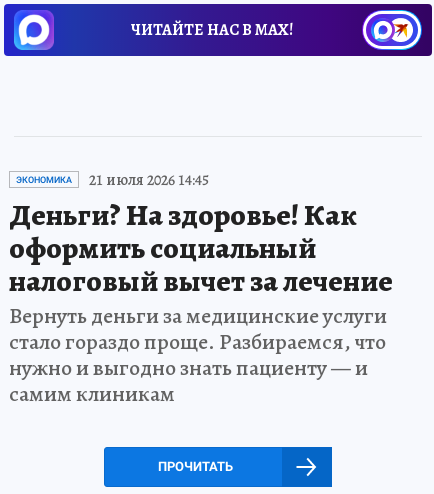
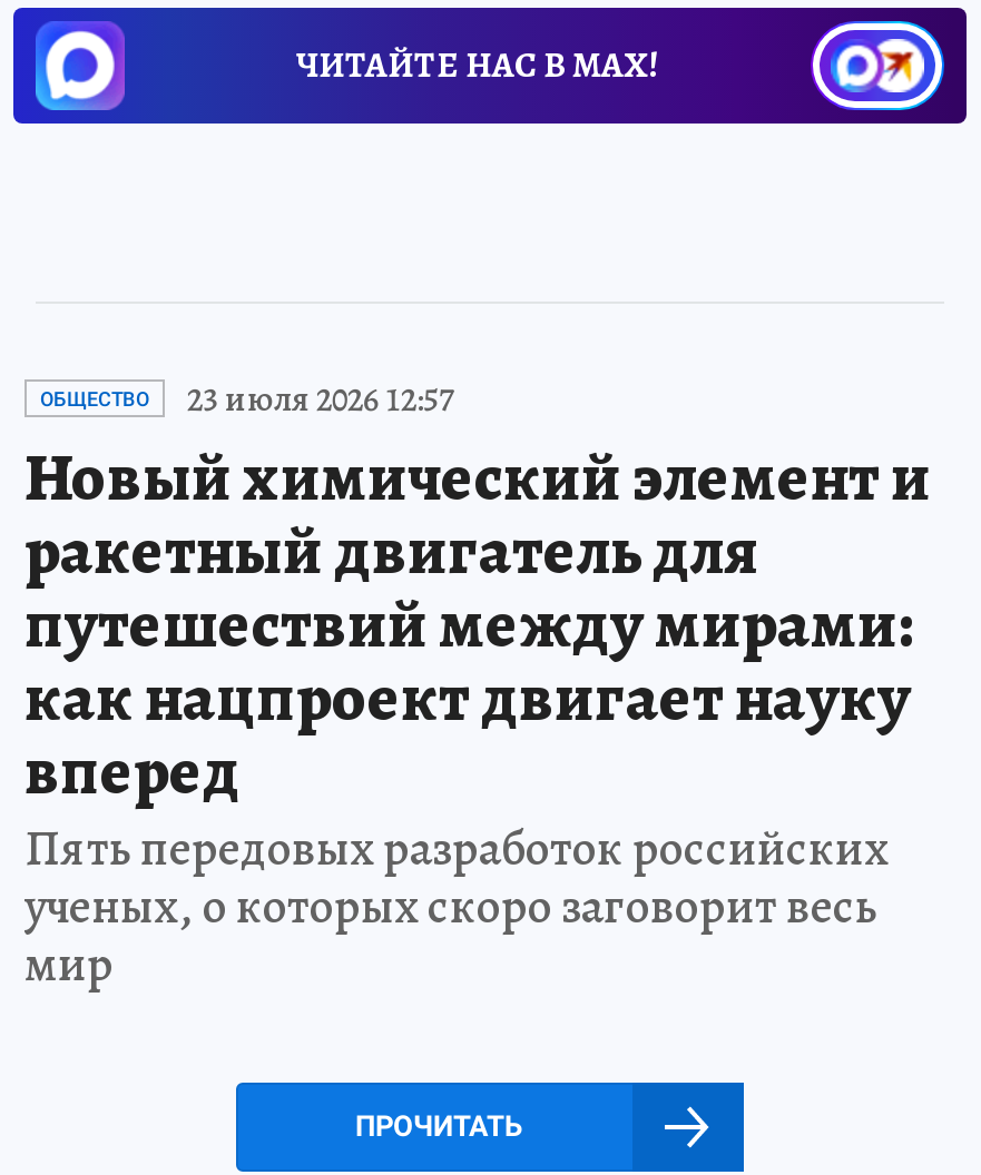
- ЭКОНОМИКА
- 21 июля 2026 14:45
- Деньги? На здоровье! Как
- оформить социальный
- налоговый вычет за лечение
- Вернуть деньги за медицинские услуги
- стало гораздо проще. Разбираемся, что
- нужно и выгодно знать пациенту — и
- самим клиникам
+ ОБЩЕСТВО
+ 23 июля 2026 12:57
+ Новый химический элемент и
+ ракетный двигатель для
+ путешествий между мирами:
+ как нацпроект двигает науку
+ вперед
+ Пять передовых разработок российских
+ ученых, о которых скоро заговорит весь
+ мир
